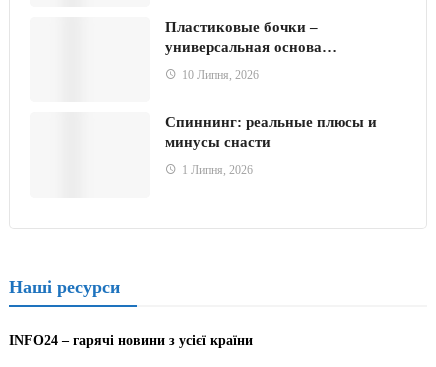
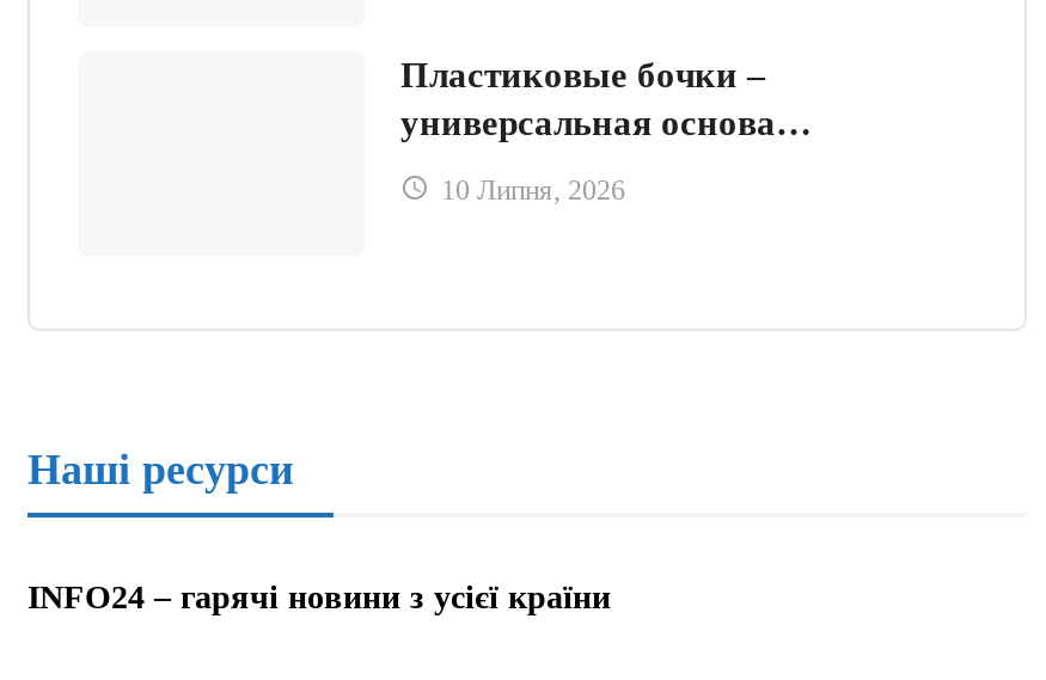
- Спиннинг: реальные плюсы и
- минусы снасти
- 1 Липня, 2026
